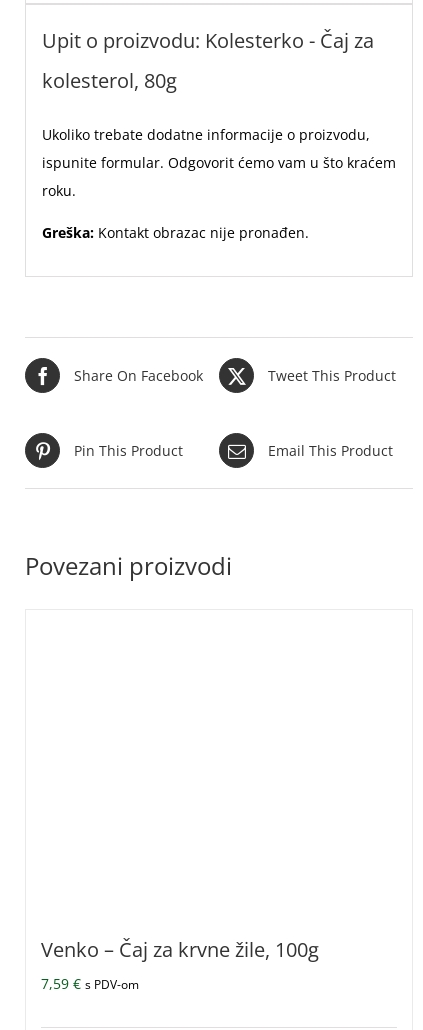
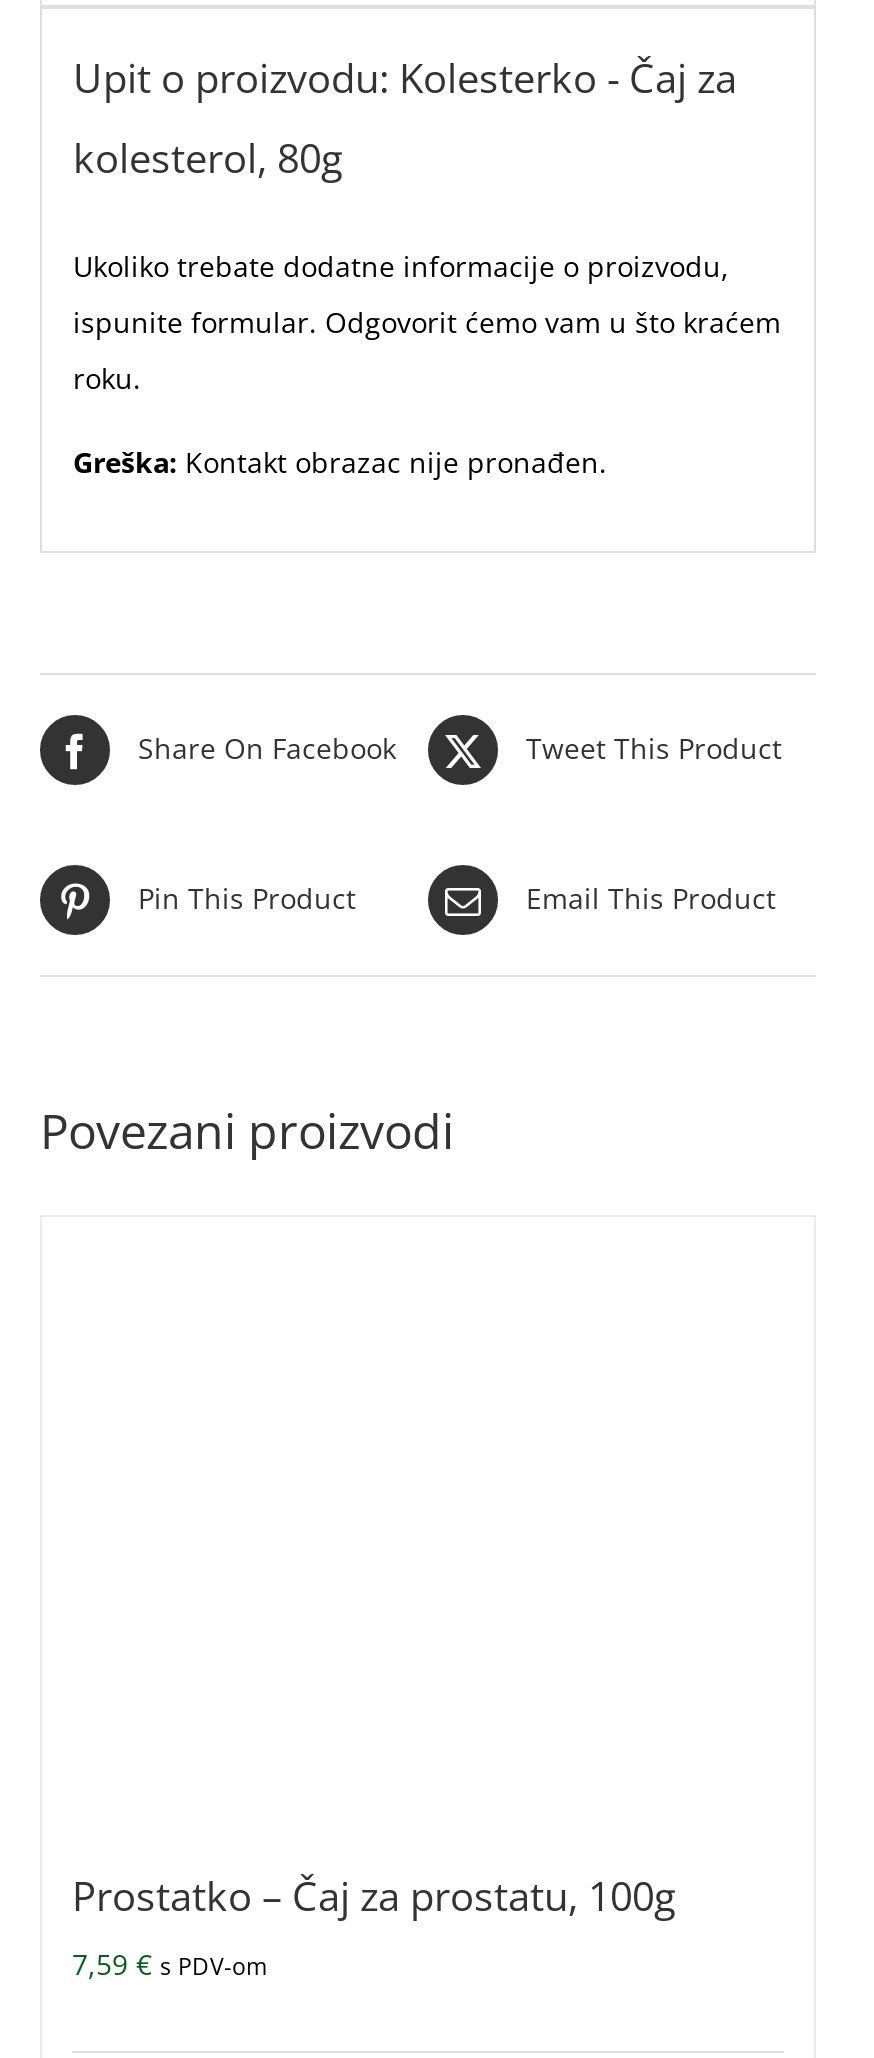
- Venko – Čaj za krvne žile, 100g
+ Prostatko – Čaj za prostatu, 100g
